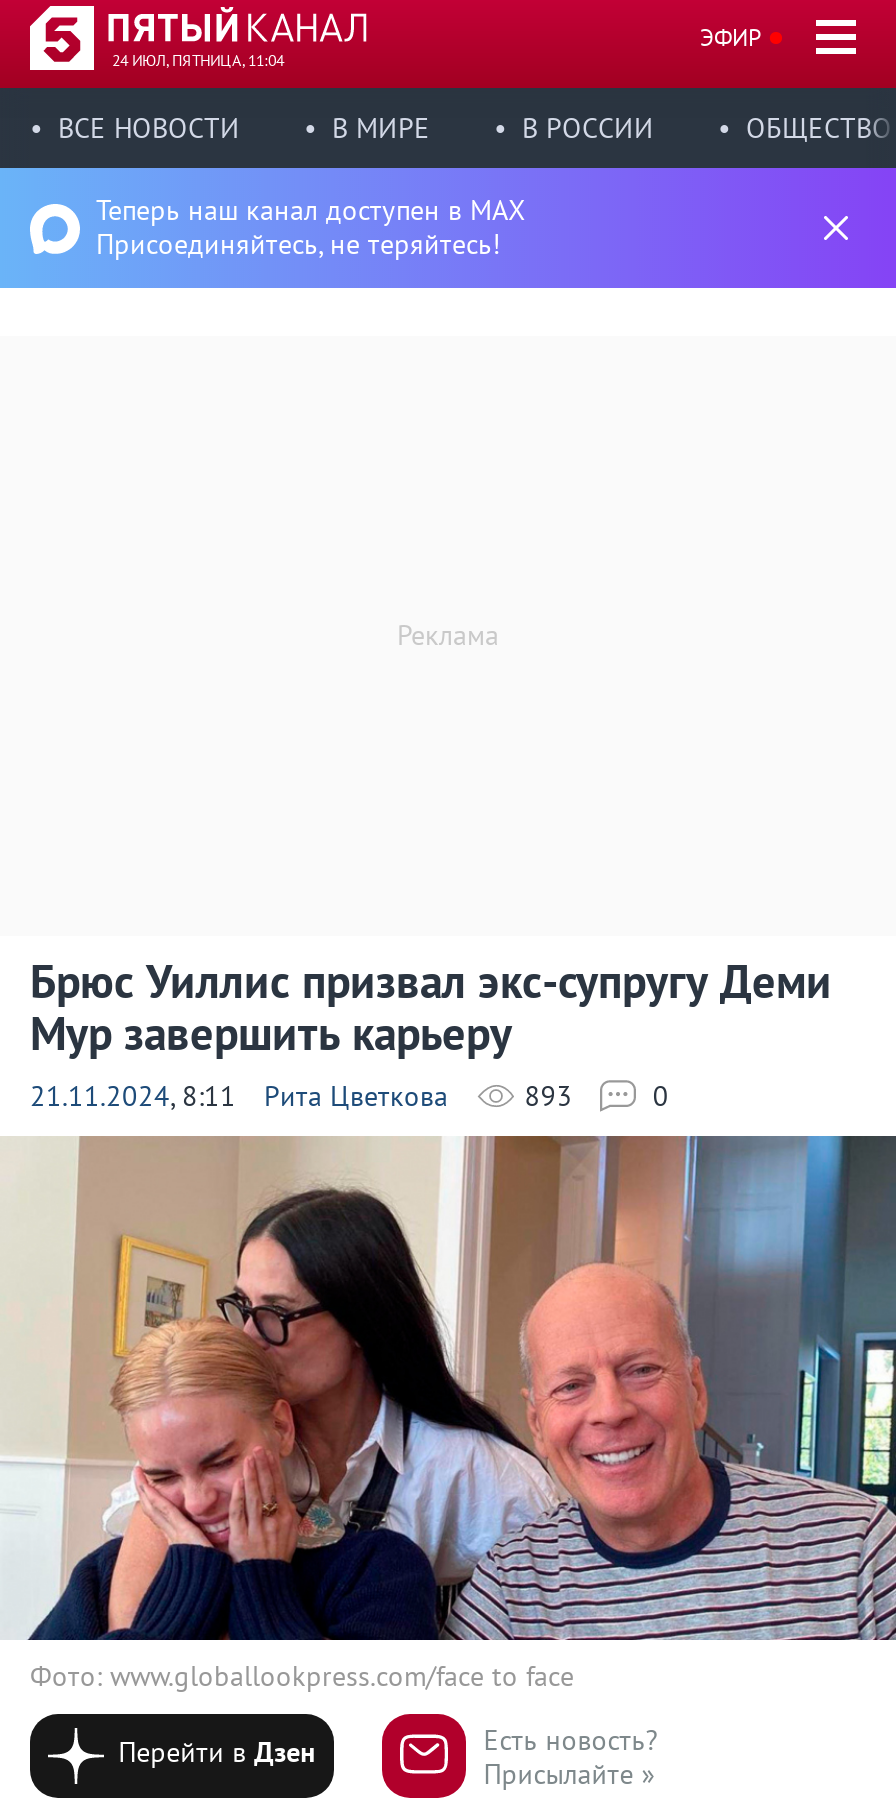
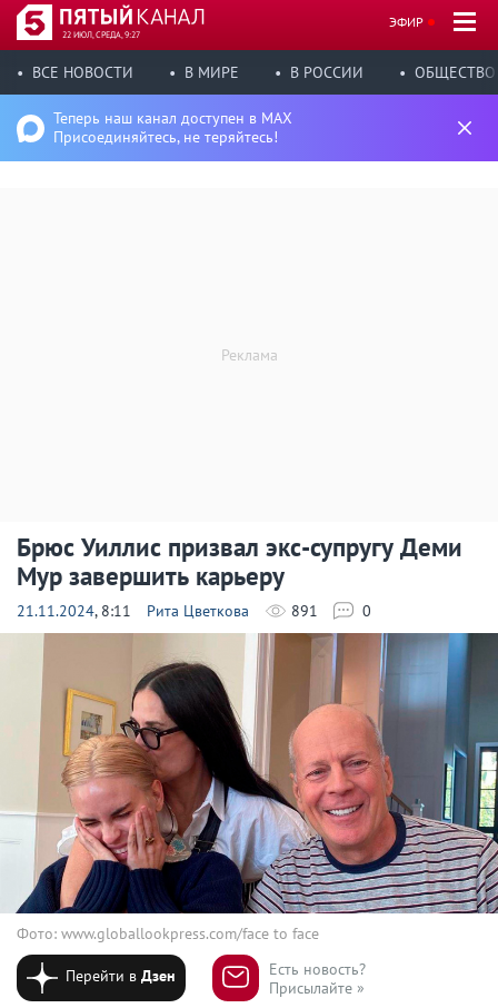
- 24 ИЮЛ, ПЯТНИЦА, 11:04
+ 22 ИЮЛ, СРЕДА, 9:27

- 893
+ 891
